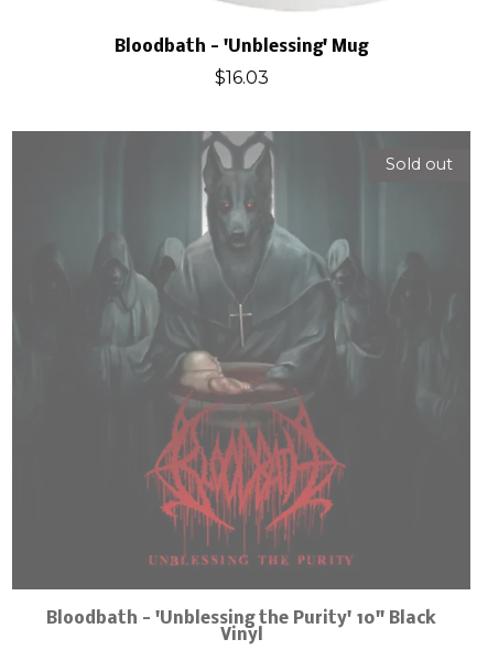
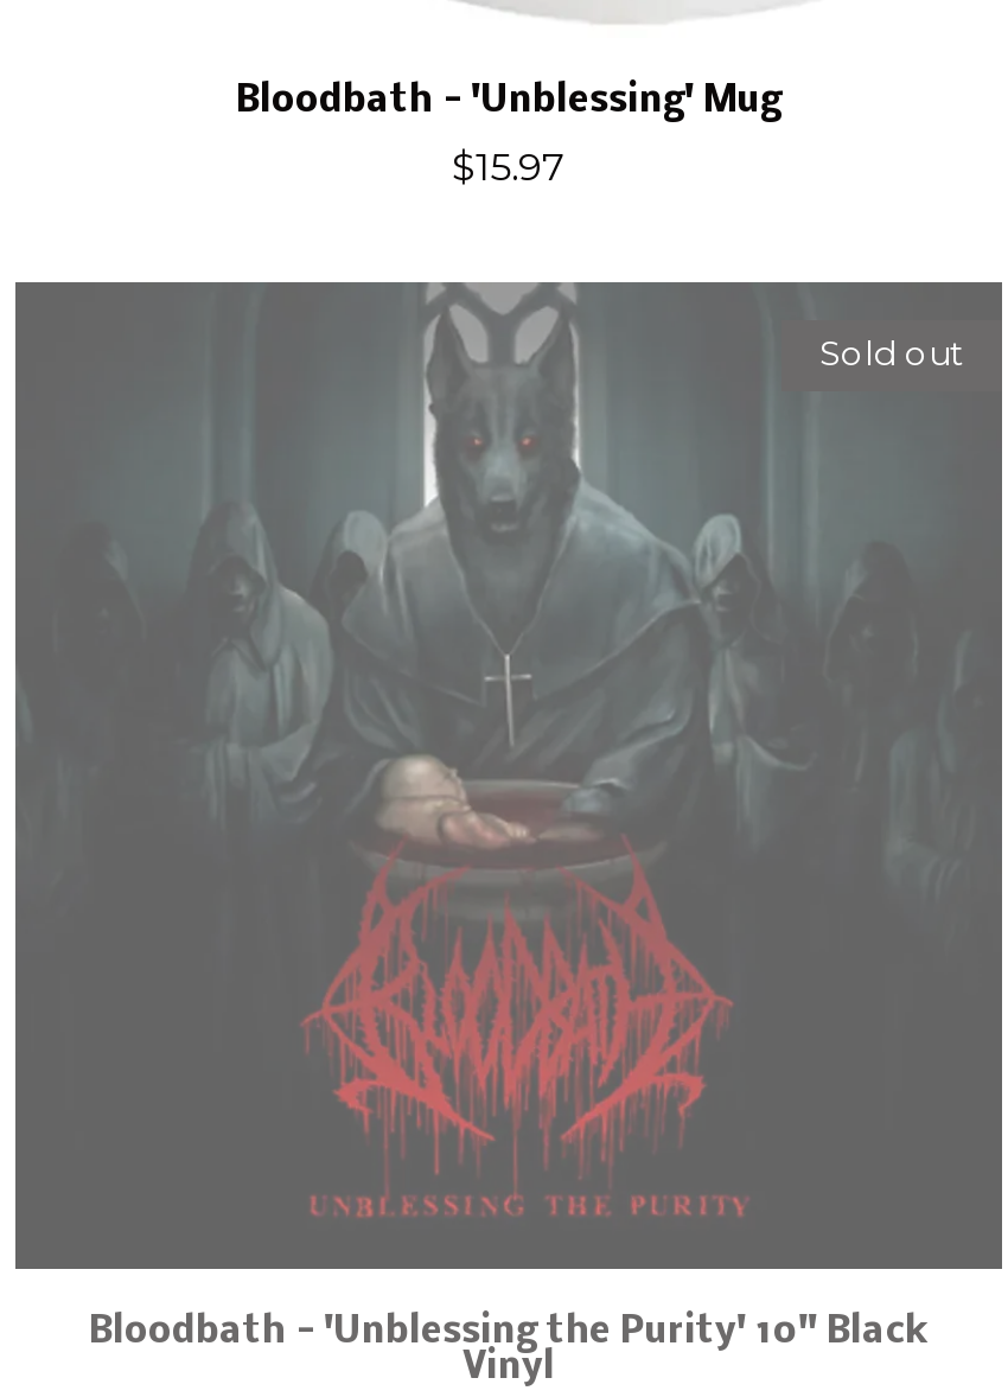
- $16.03
+ $15.97
